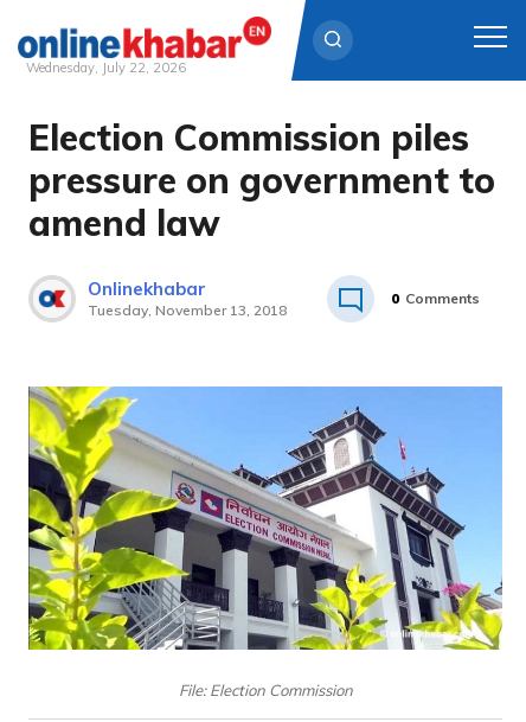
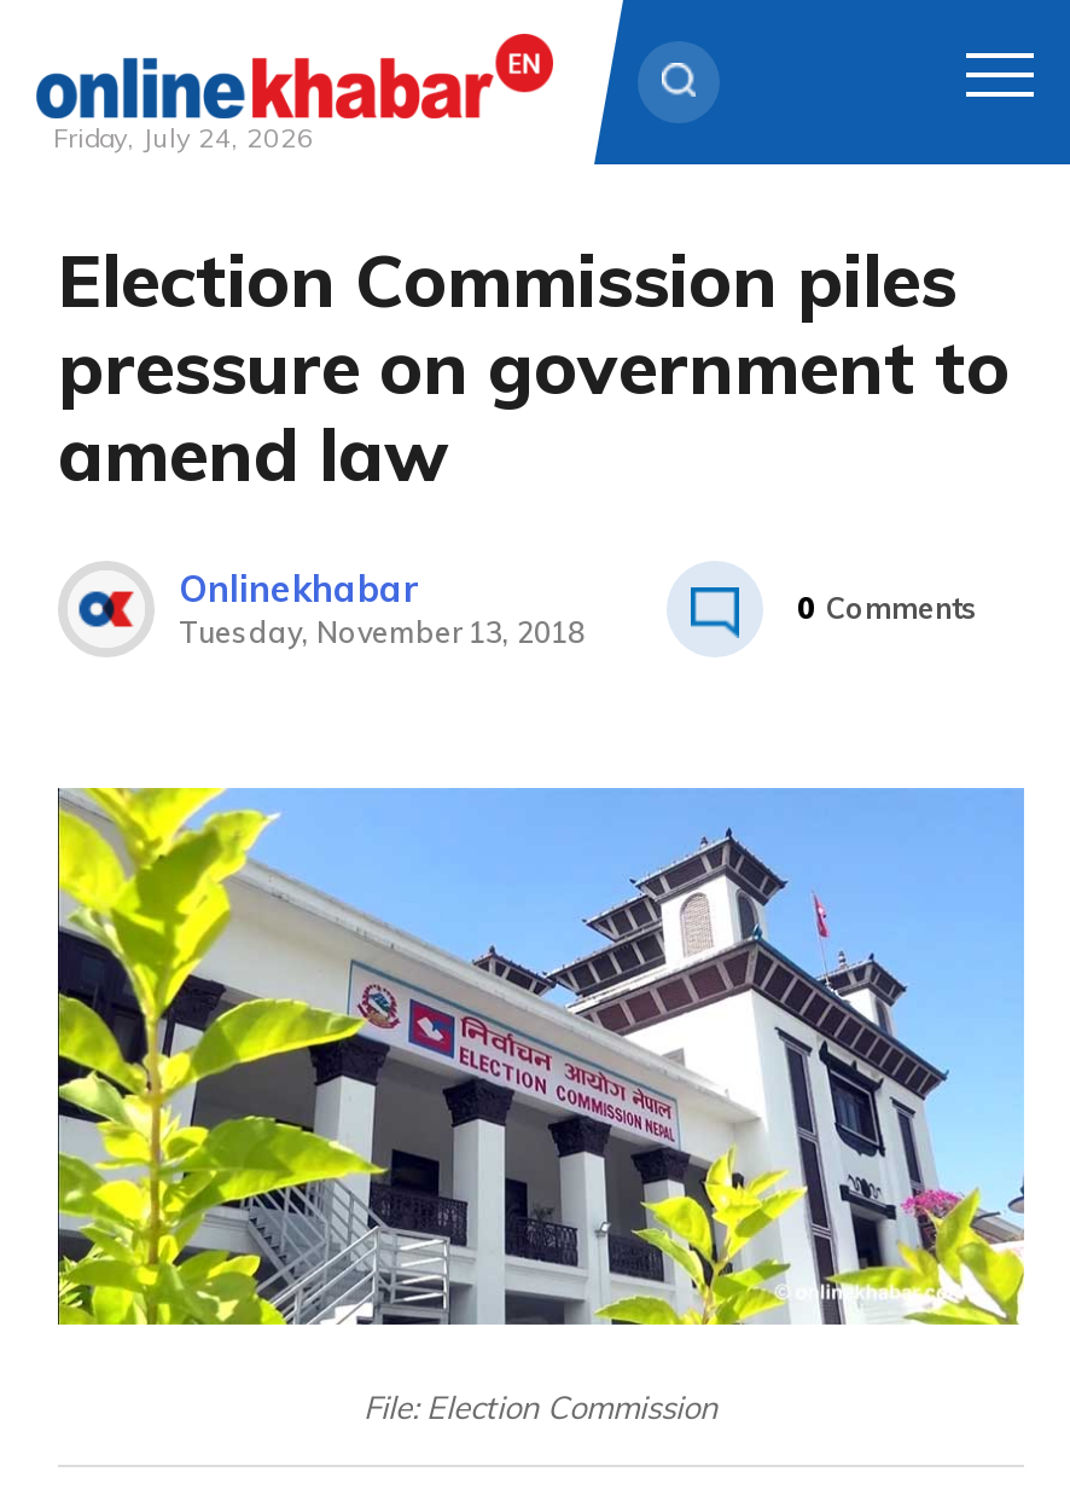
- Wednesday, July 22, 2026
+ Friday, July 24, 2026
